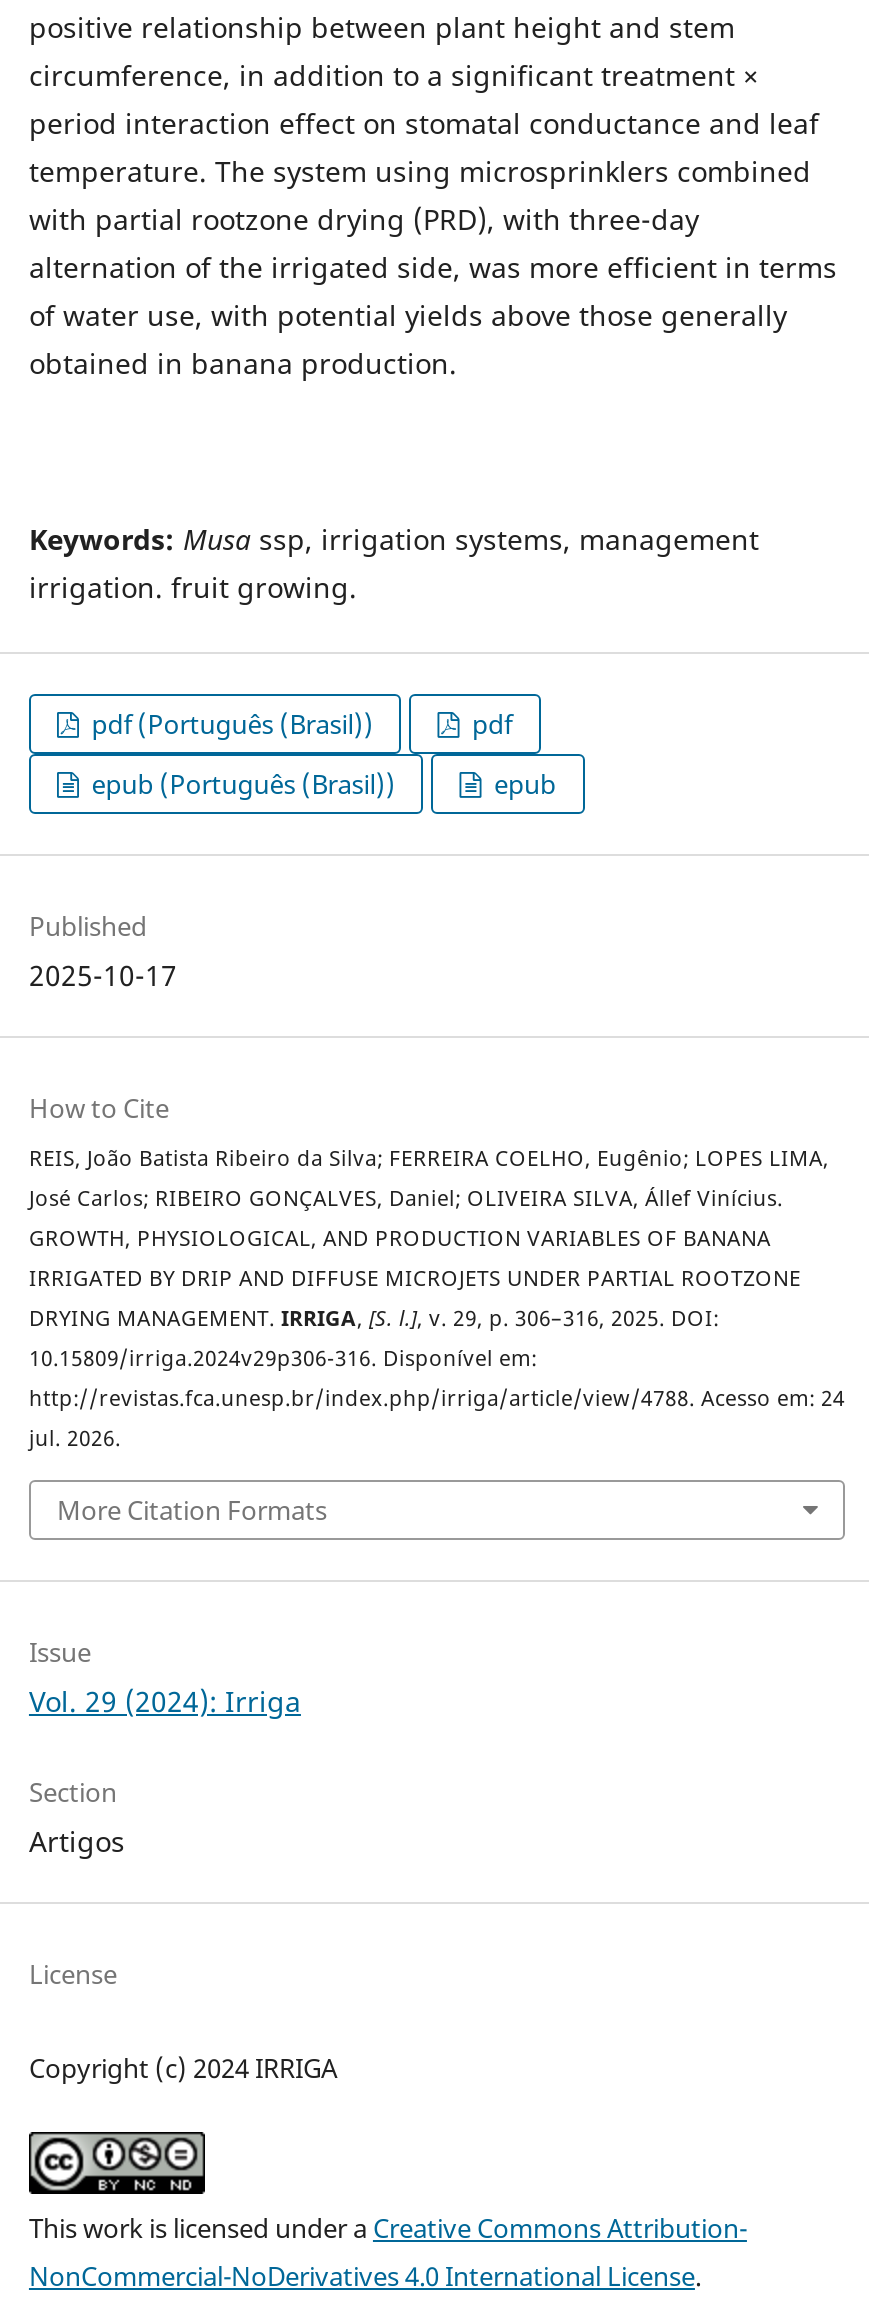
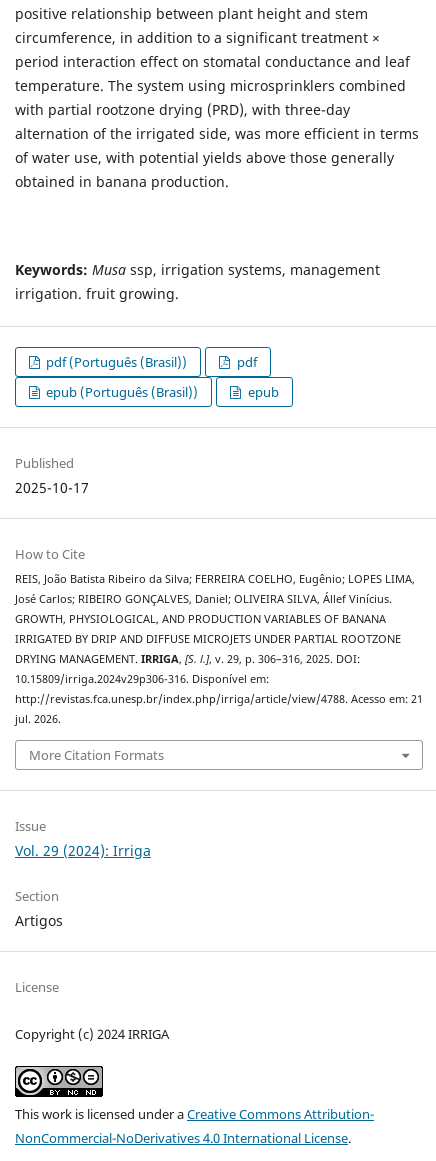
- http://revistas.fca.unesp.br/index.php/irriga/article/view/4788. Acesso em: 24
+ http://revistas.fca.unesp.br/index.php/irriga/article/view/4788. Acesso em: 21
